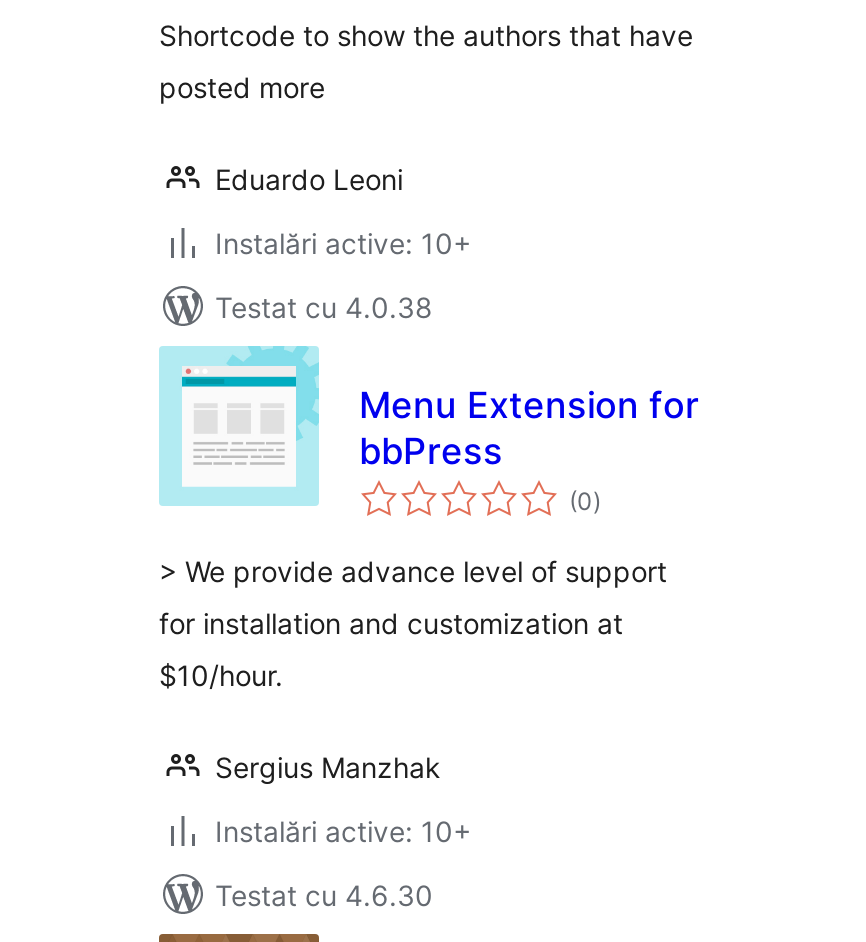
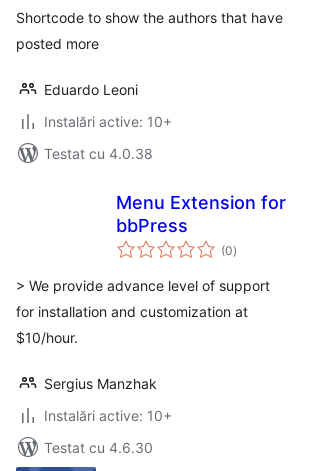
- [image]
